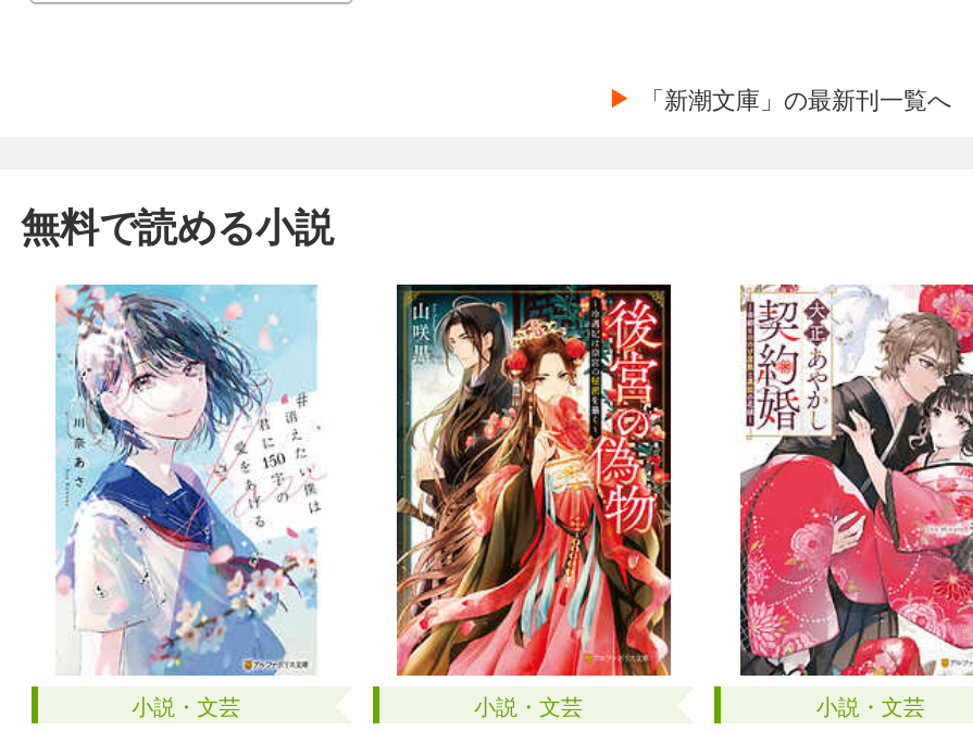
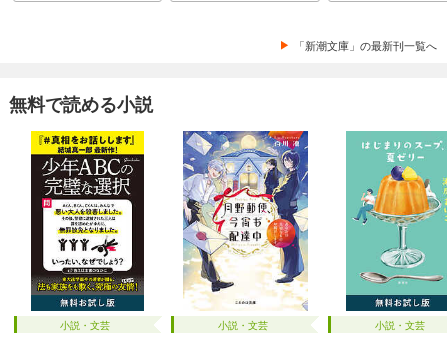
- [image]
+ [image]

- [image]
+ [image]

- [image]
+ [image]
